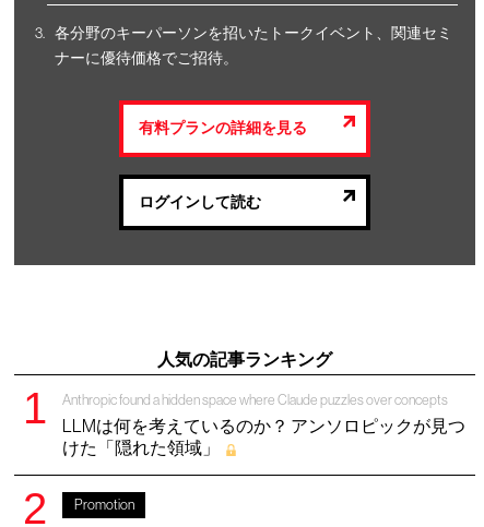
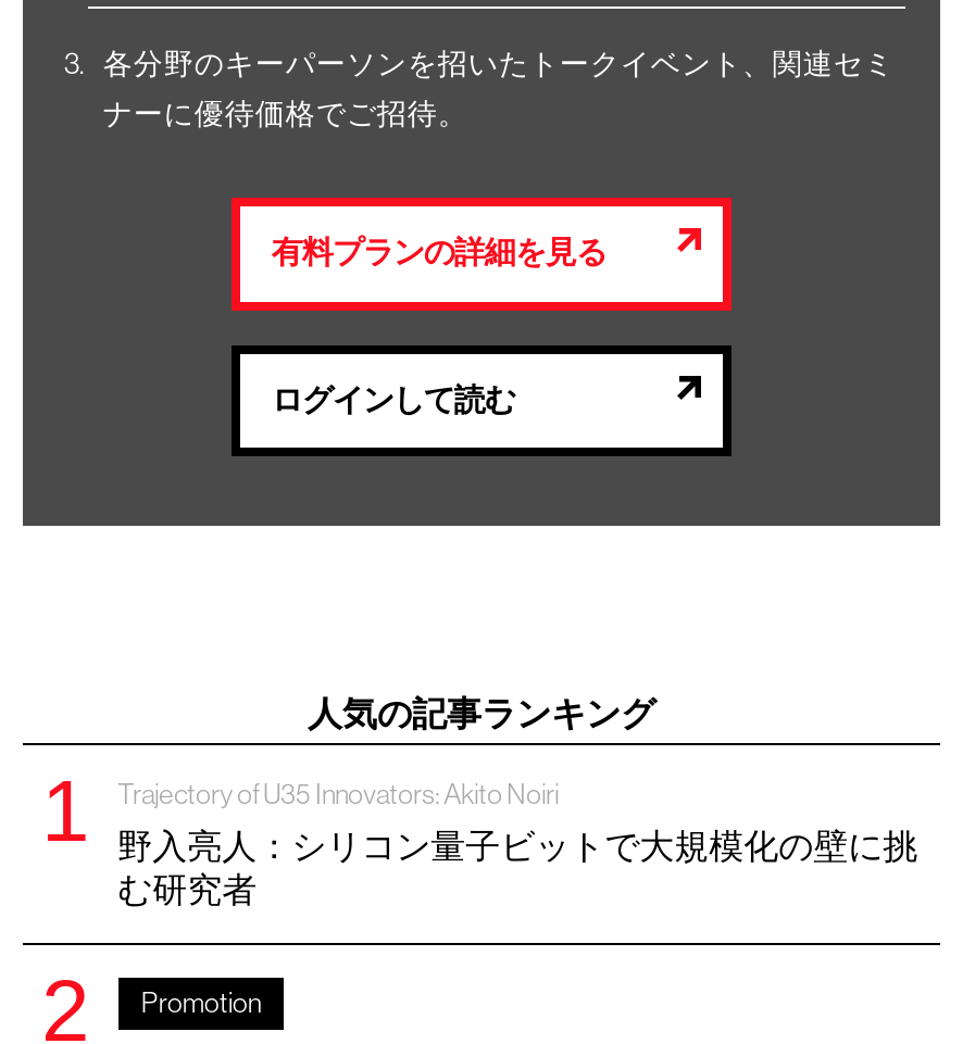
- Anthropic found a hidden space where Claude puzzles over concepts
- LLMは何を考えているのか？ アンソロピックが見つ
- けた「隠れた領域」
+ Trajectory of U35 Innovators: Akito Noiri
+ 野入亮人：シリコン量子ビットで大規模化の壁に挑
+ む研究者
